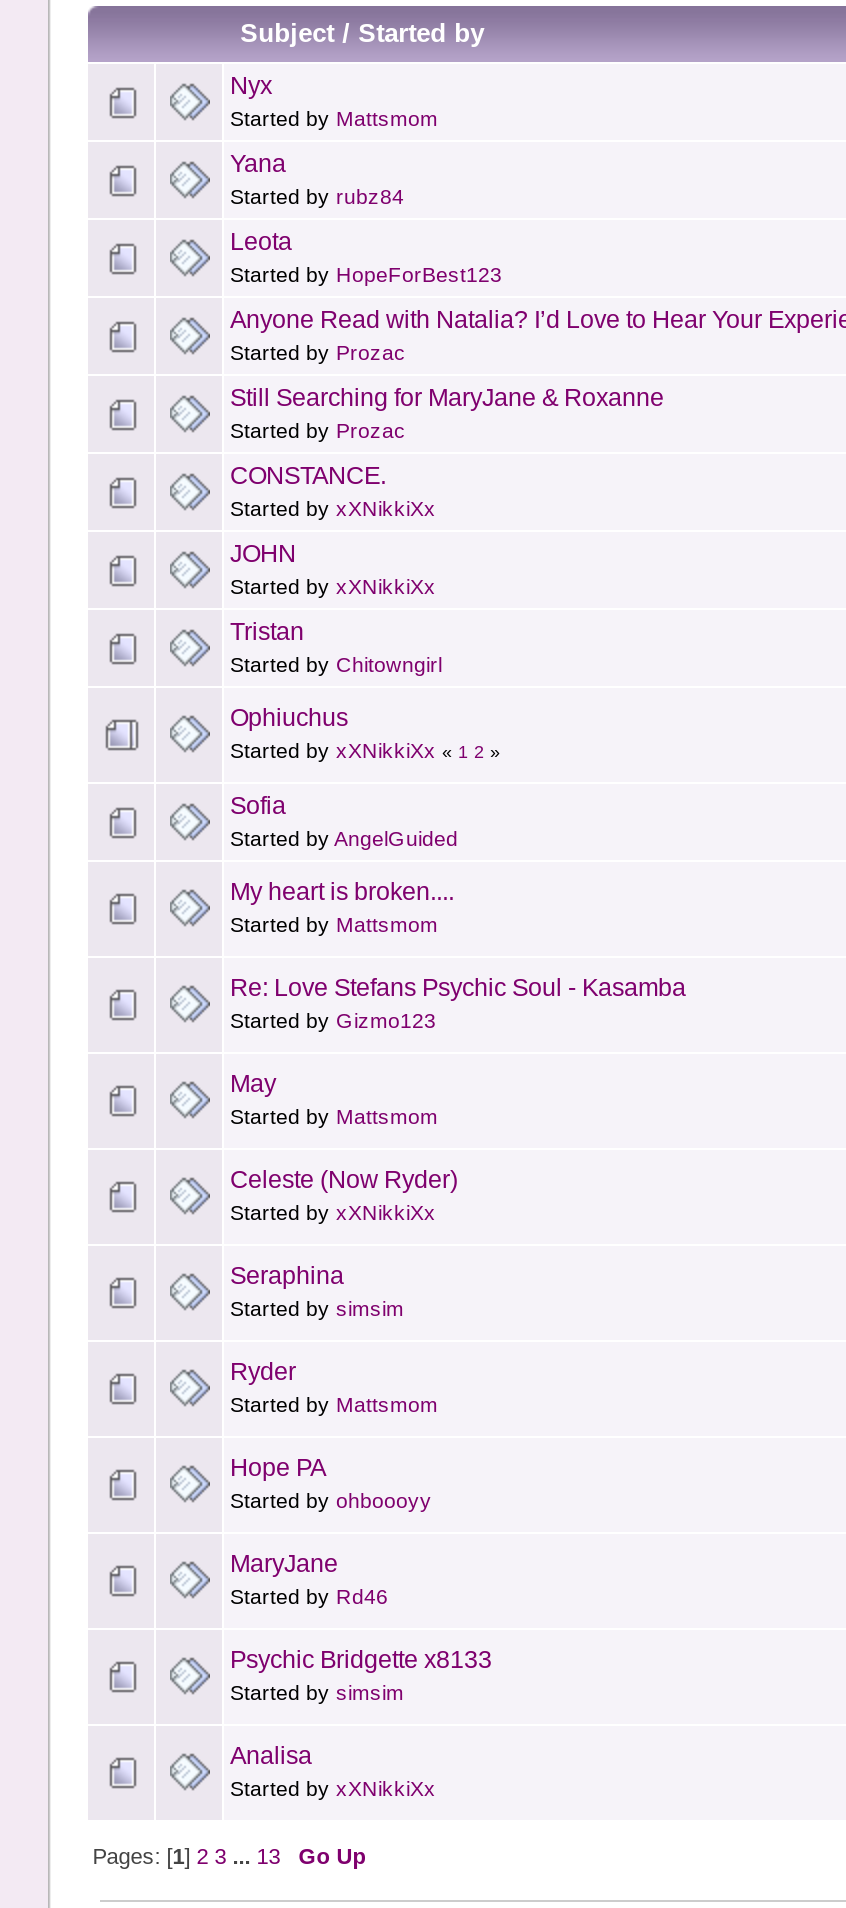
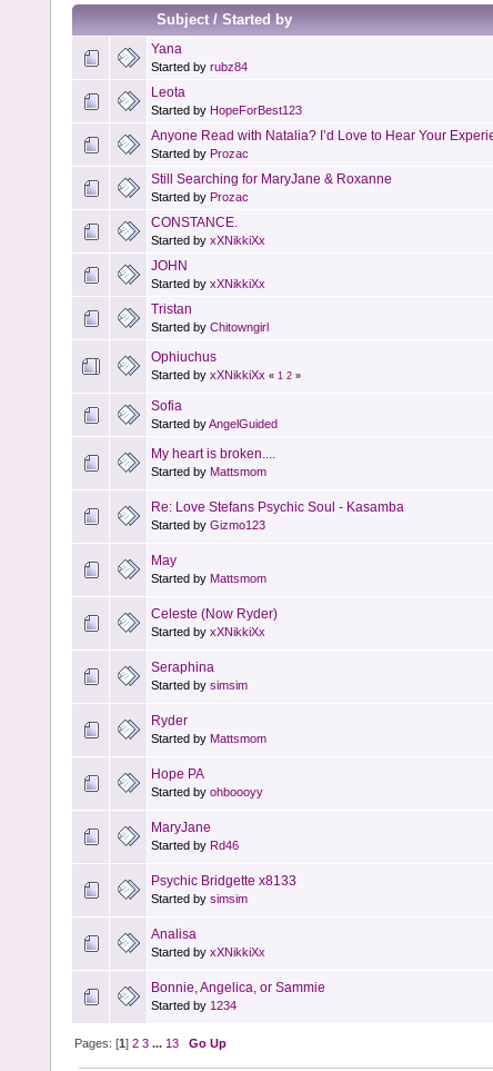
- Nyx
- Started by Mattsmom

moved up: Yana | Started by rubz84 | Leota | ... | Analisa | Started by xXNikkiXx

+ Bonnie, Angelica, or Sammie
+ Started by 1234
